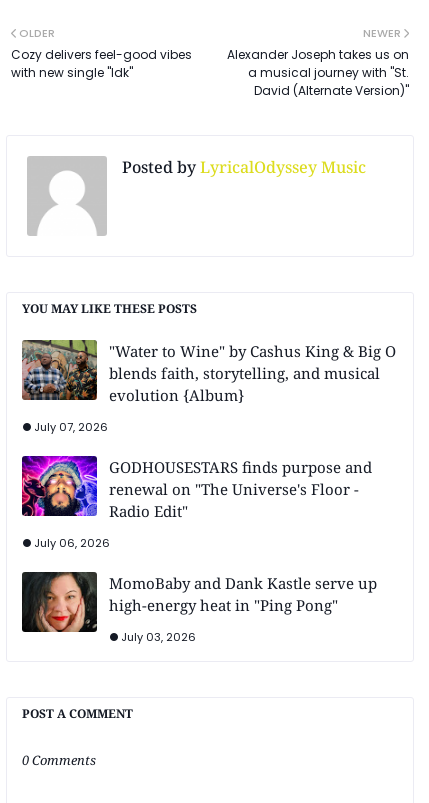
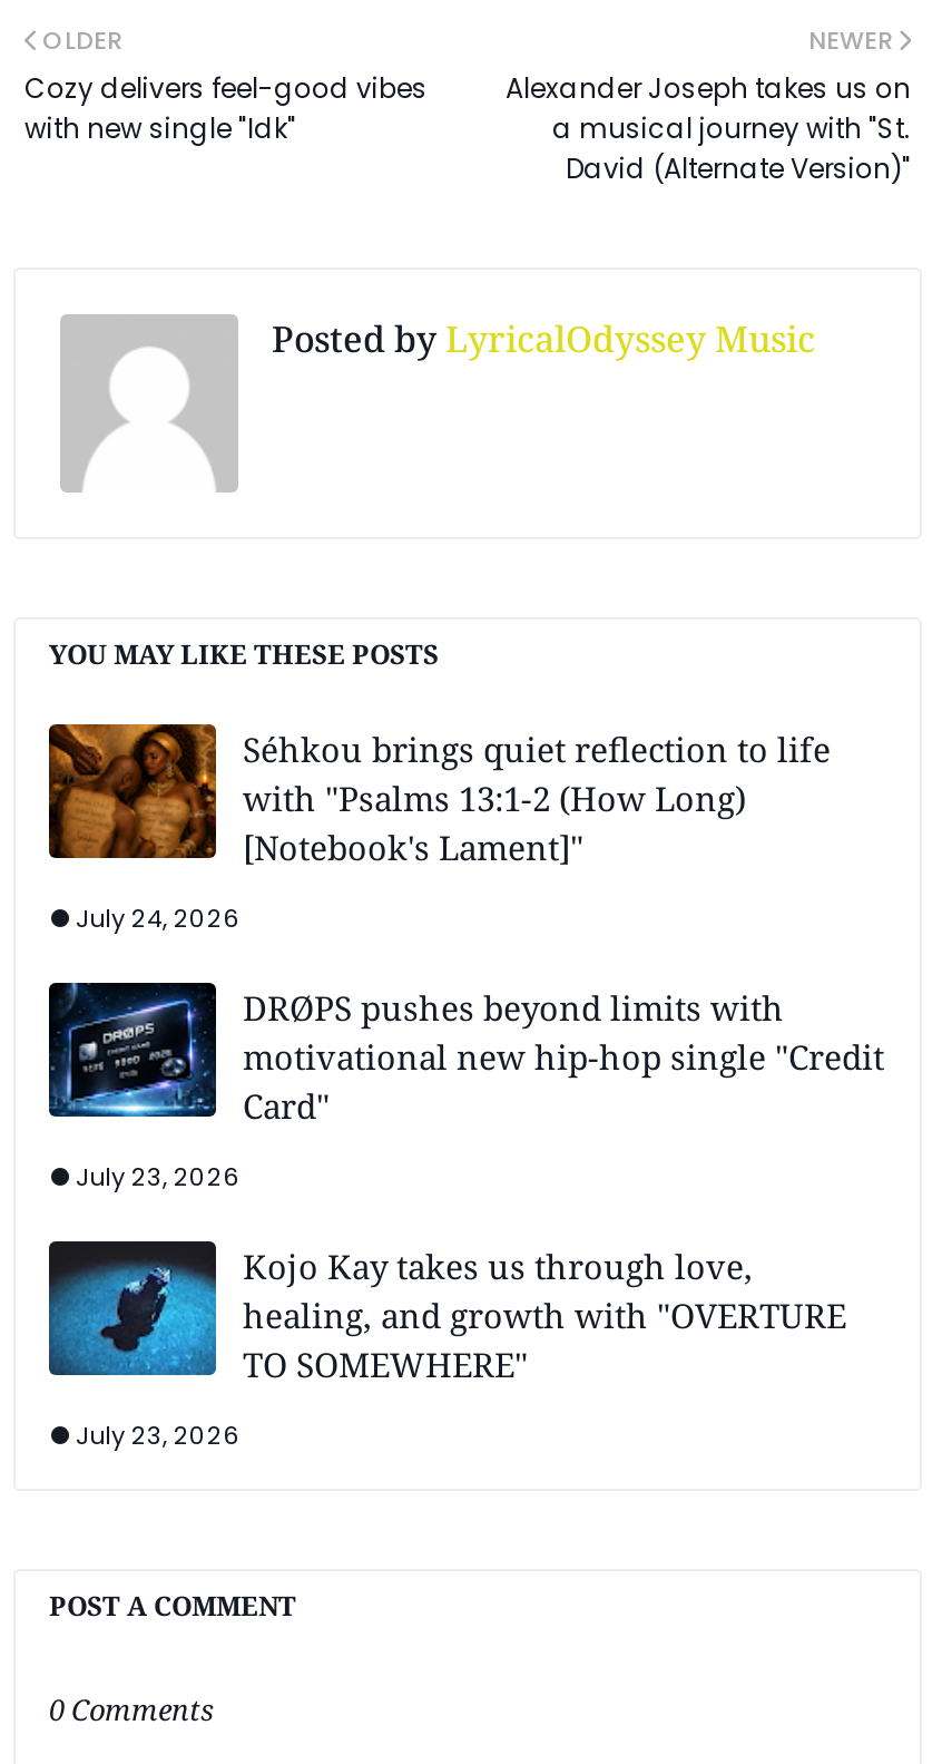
- [image]
- "Water to Wine" by Cashus King & Big O
- blends faith, storytelling, and musical
- evolution {Album}
+ [image]
+ Séhkou brings quiet reflection to life
+ with "Psalms 13:1-2 (How Long)
+ [Notebook's Lament]"

- July 07, 2026
+ July 24, 2026

- [image]
- GODHOUSESTARS finds purpose and
- renewal on "The Universe's Floor -
- Radio Edit"
+ [image]
+ DRØPS pushes beyond limits with
+ motivational new hip-hop single "Credit
+ Card"

- July 06, 2026
+ July 23, 2026

- [image]
- MomoBaby and Dank Kastle serve up
- high-energy heat in "Ping Pong"
+ [image]
+ Kojo Kay takes us through love,
+ healing, and growth with "OVERTURE
+ TO SOMEWHERE"

- July 03, 2026
+ July 23, 2026
